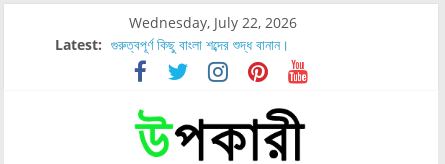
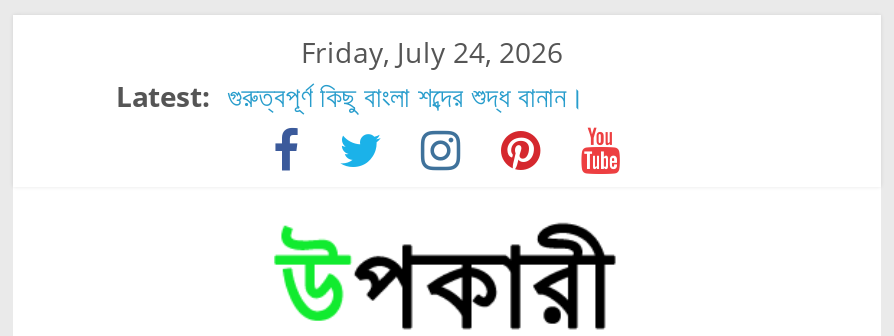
- Wednesday, July 22, 2026
+ Friday, July 24, 2026
